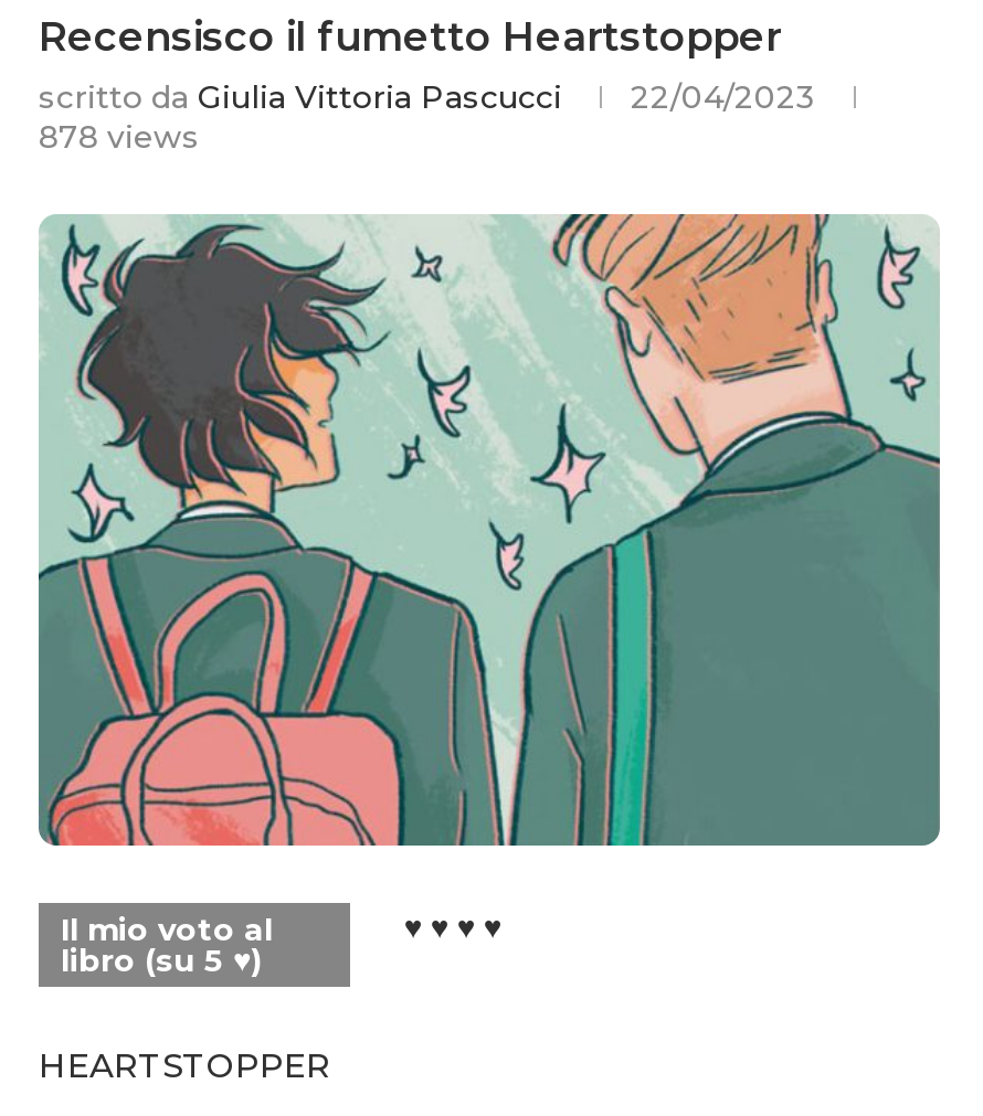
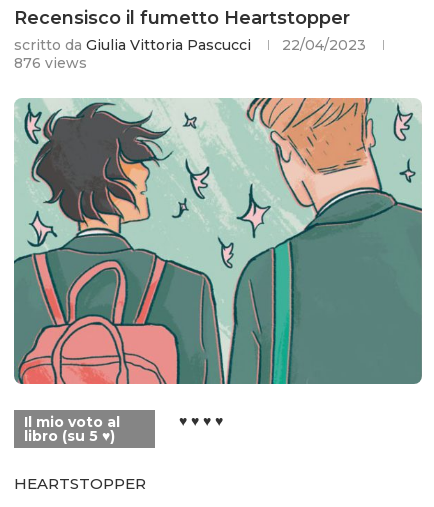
- 878 views
+ 876 views
